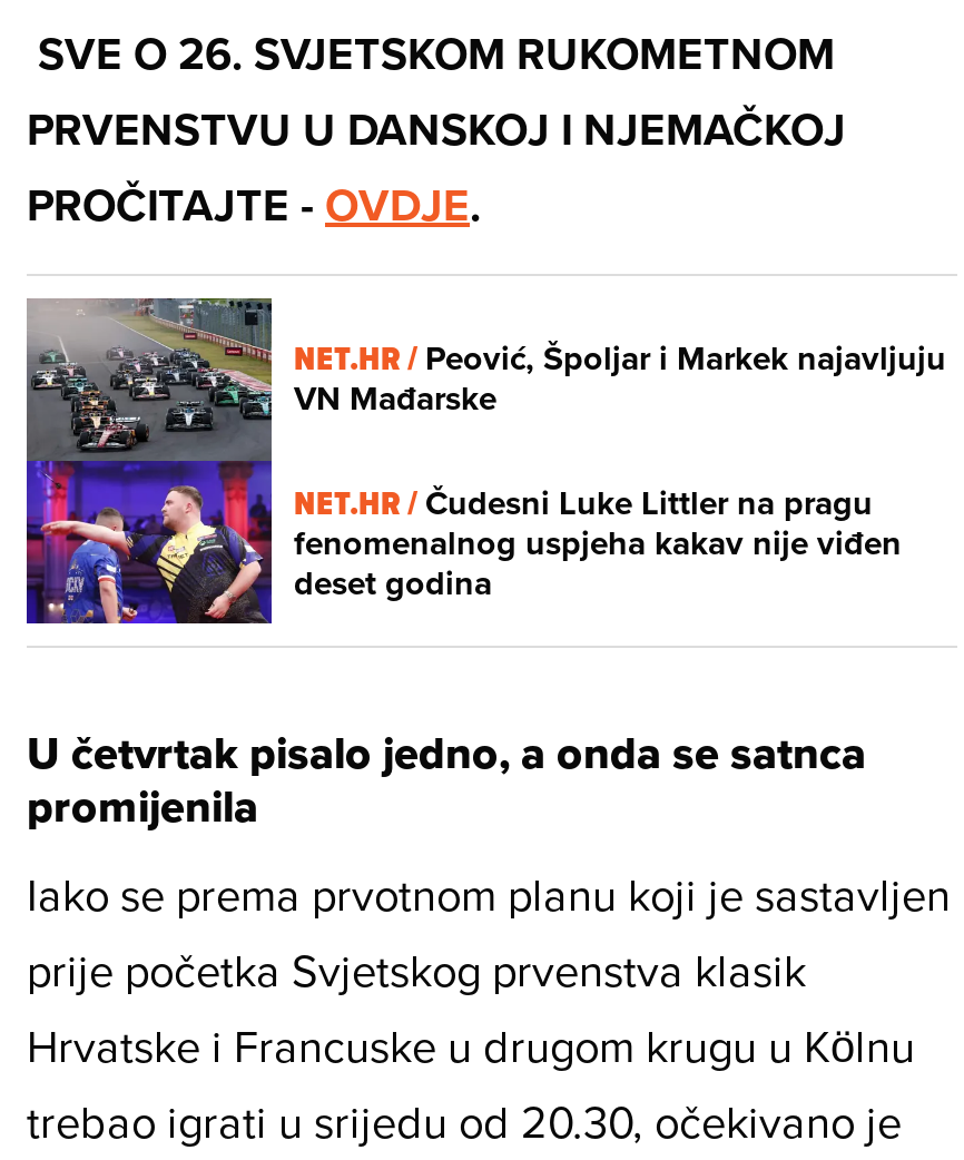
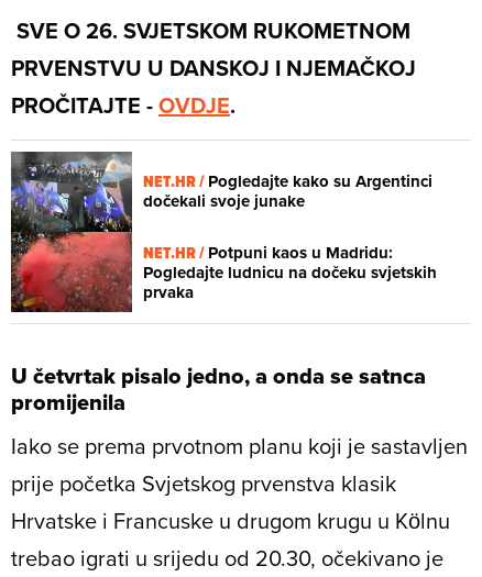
- [image]
- NET.HR / Peović, Špoljar i Markek najavljuju
- VN Mađarske
+ [image]
+ NET.HR / Pogledajte kako su Argentinci
+ dočekali svoje junake

- NET.HR / Čudesni Luke Littler na pragu
- fenomenalnog uspjeha kakav nije viđen
- deset godina
+ NET.HR / Potpuni kaos u Madridu:
+ Pogledajte ludnicu na dočeku svjetskih
+ prvaka
